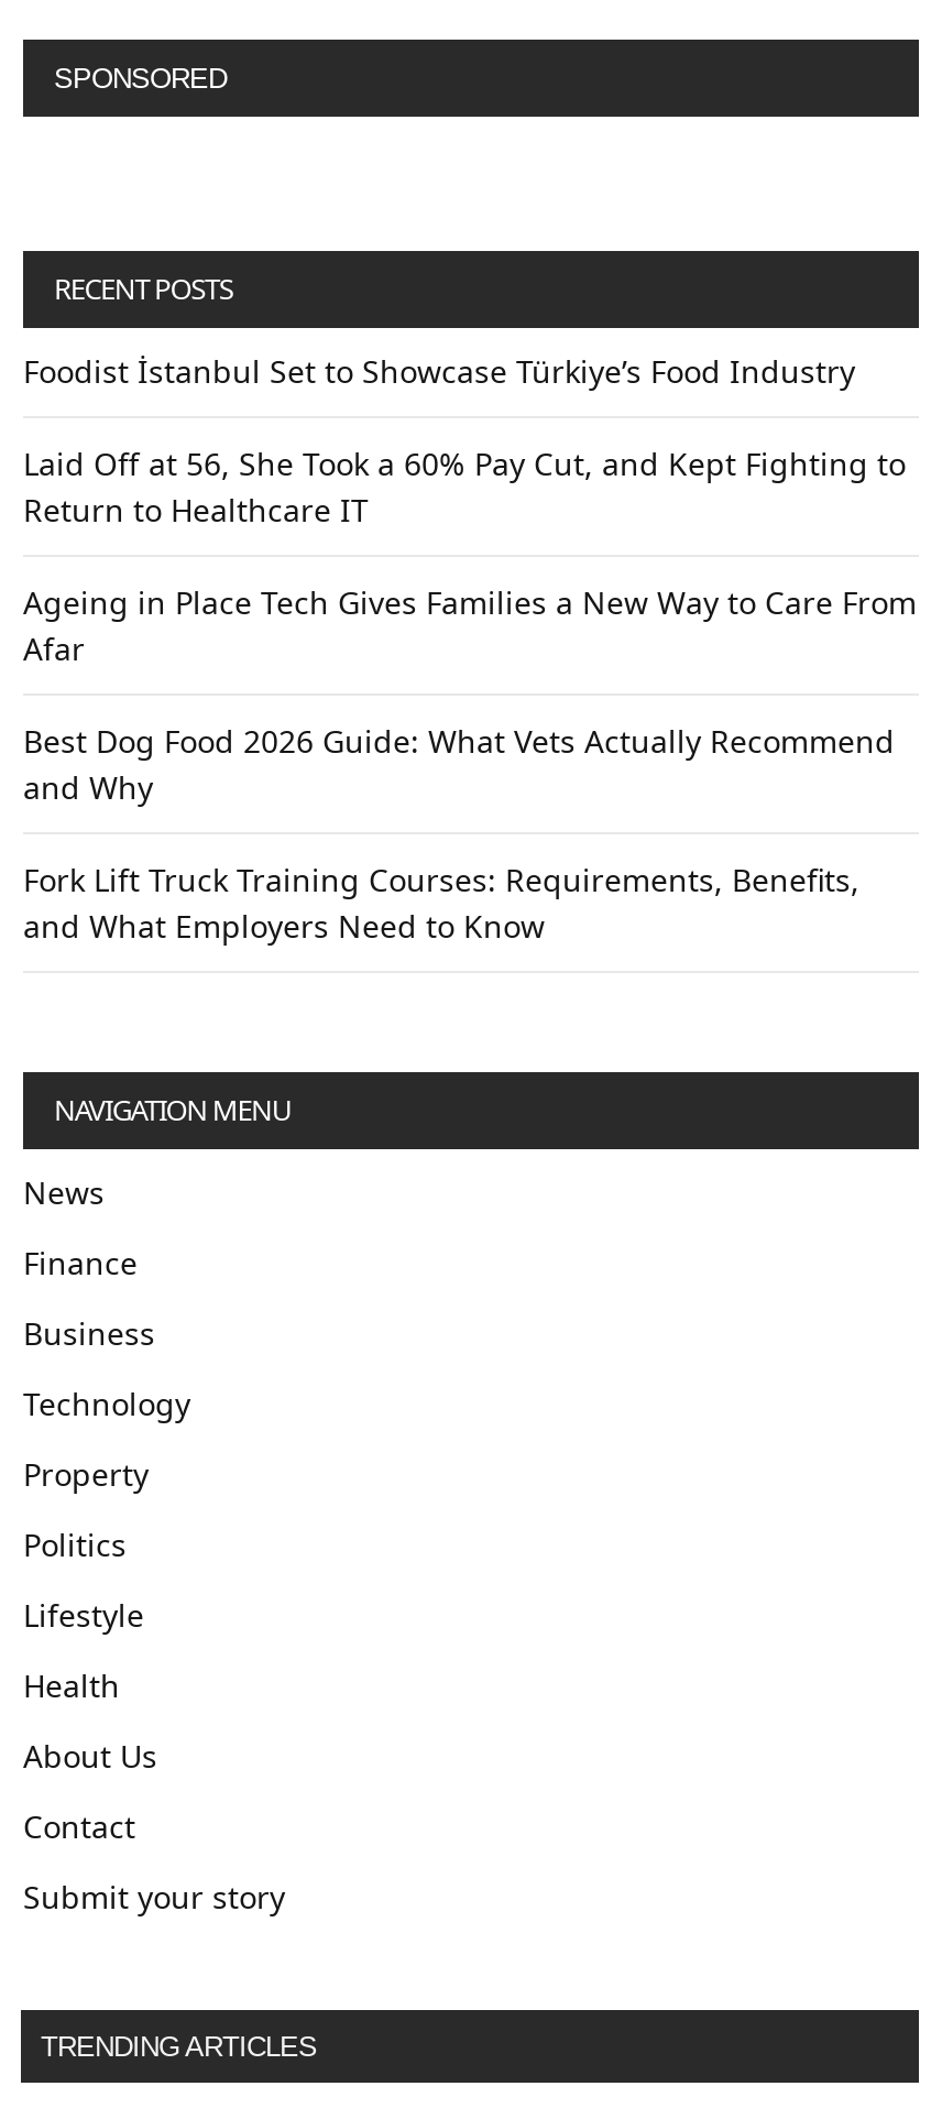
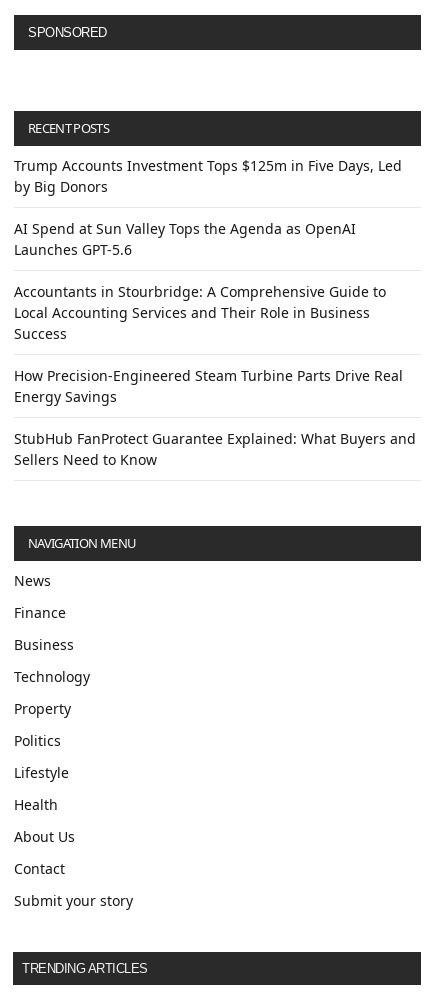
- Foodist İstanbul Set to Showcase Türkiye’s Food Industry
+ Trump Accounts Investment Tops $125m in Five Days, Led
+ by Big Donors

- Laid Off at 56, She Took a 60% Pay Cut, and Kept Fighting to
- Return to Healthcare IT
+ AI Spend at Sun Valley Tops the Agenda as OpenAI
+ Launches GPT-5.6

- Ageing in Place Tech Gives Families a New Way to Care From
- Afar
+ Accountants in Stourbridge: A Comprehensive Guide to
+ Local Accounting Services and Their Role in Business
+ Success

- Best Dog Food 2026 Guide: What Vets Actually Recommend
- and Why
+ How Precision-Engineered Steam Turbine Parts Drive Real
+ Energy Savings

- Fork Lift Truck Training Courses: Requirements, Benefits,
- and What Employers Need to Know
+ StubHub FanProtect Guarantee Explained: What Buyers and
+ Sellers Need to Know
